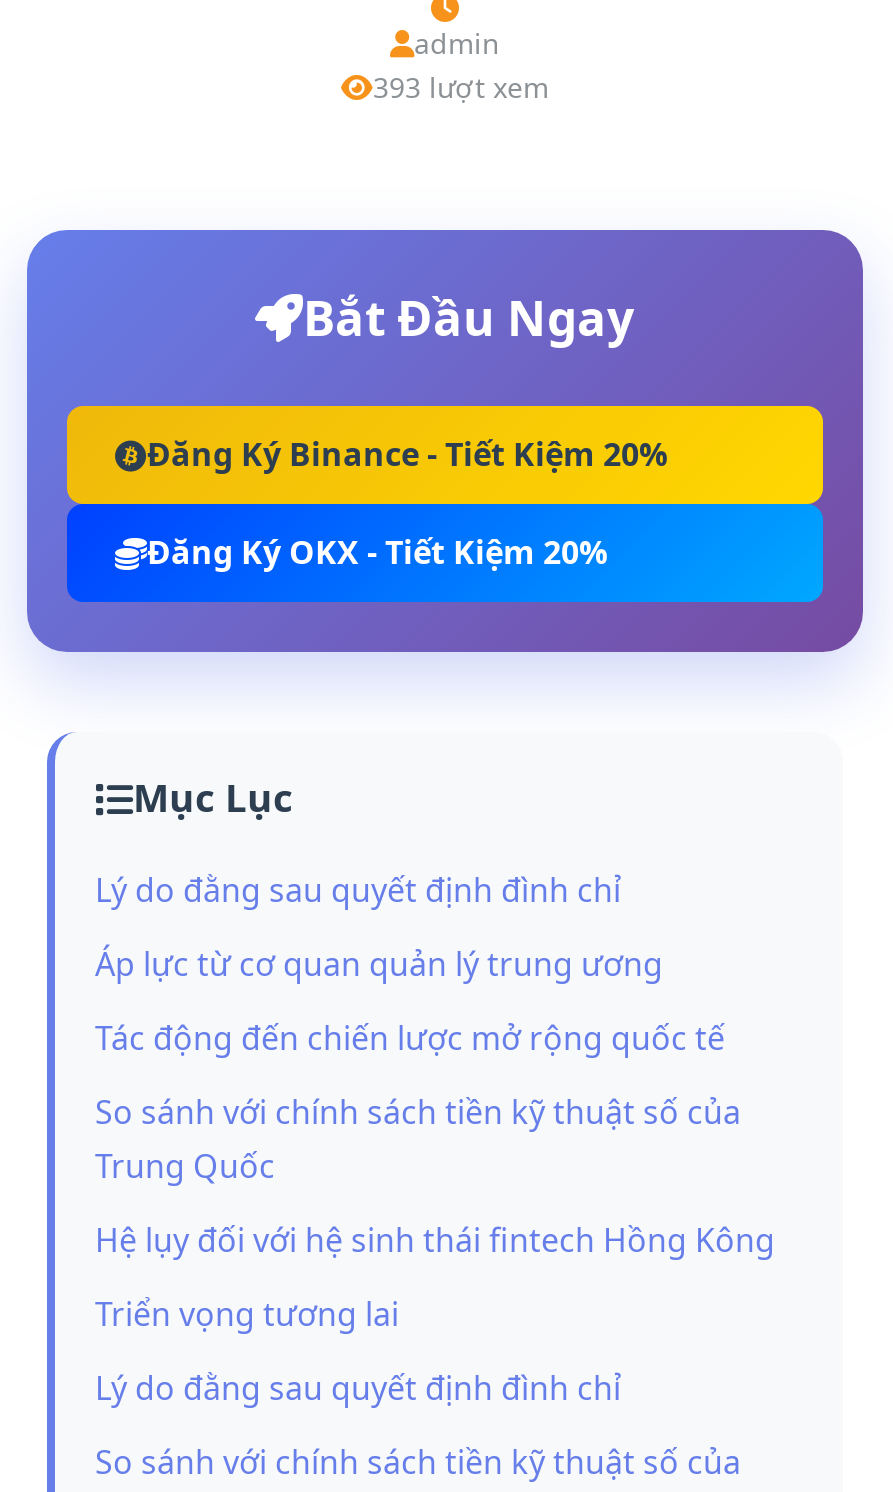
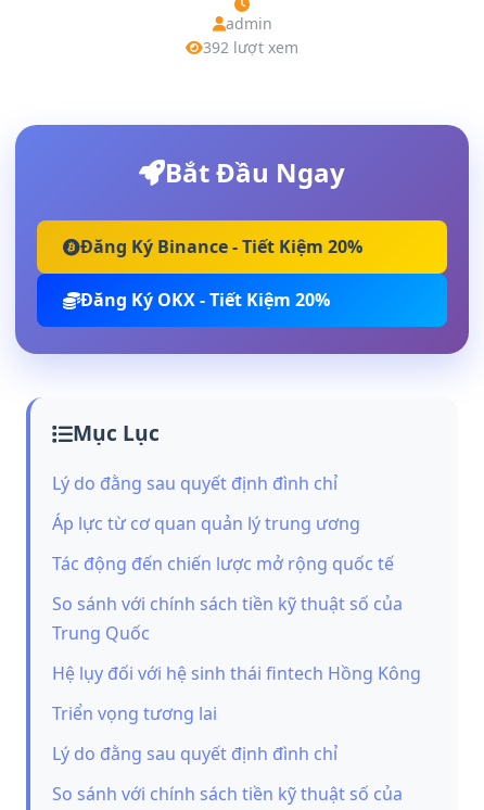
- 393 lượt xem
+ 392 lượt xem
